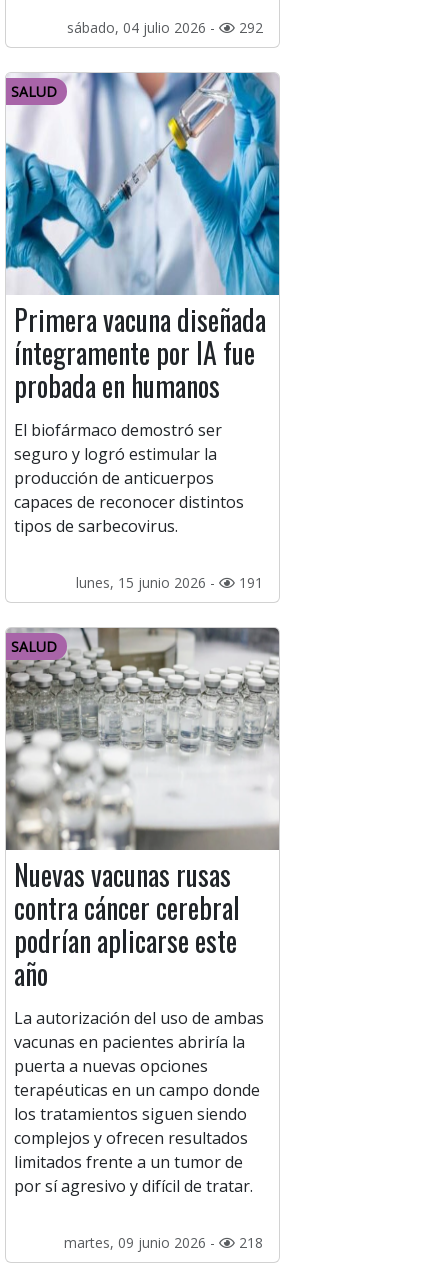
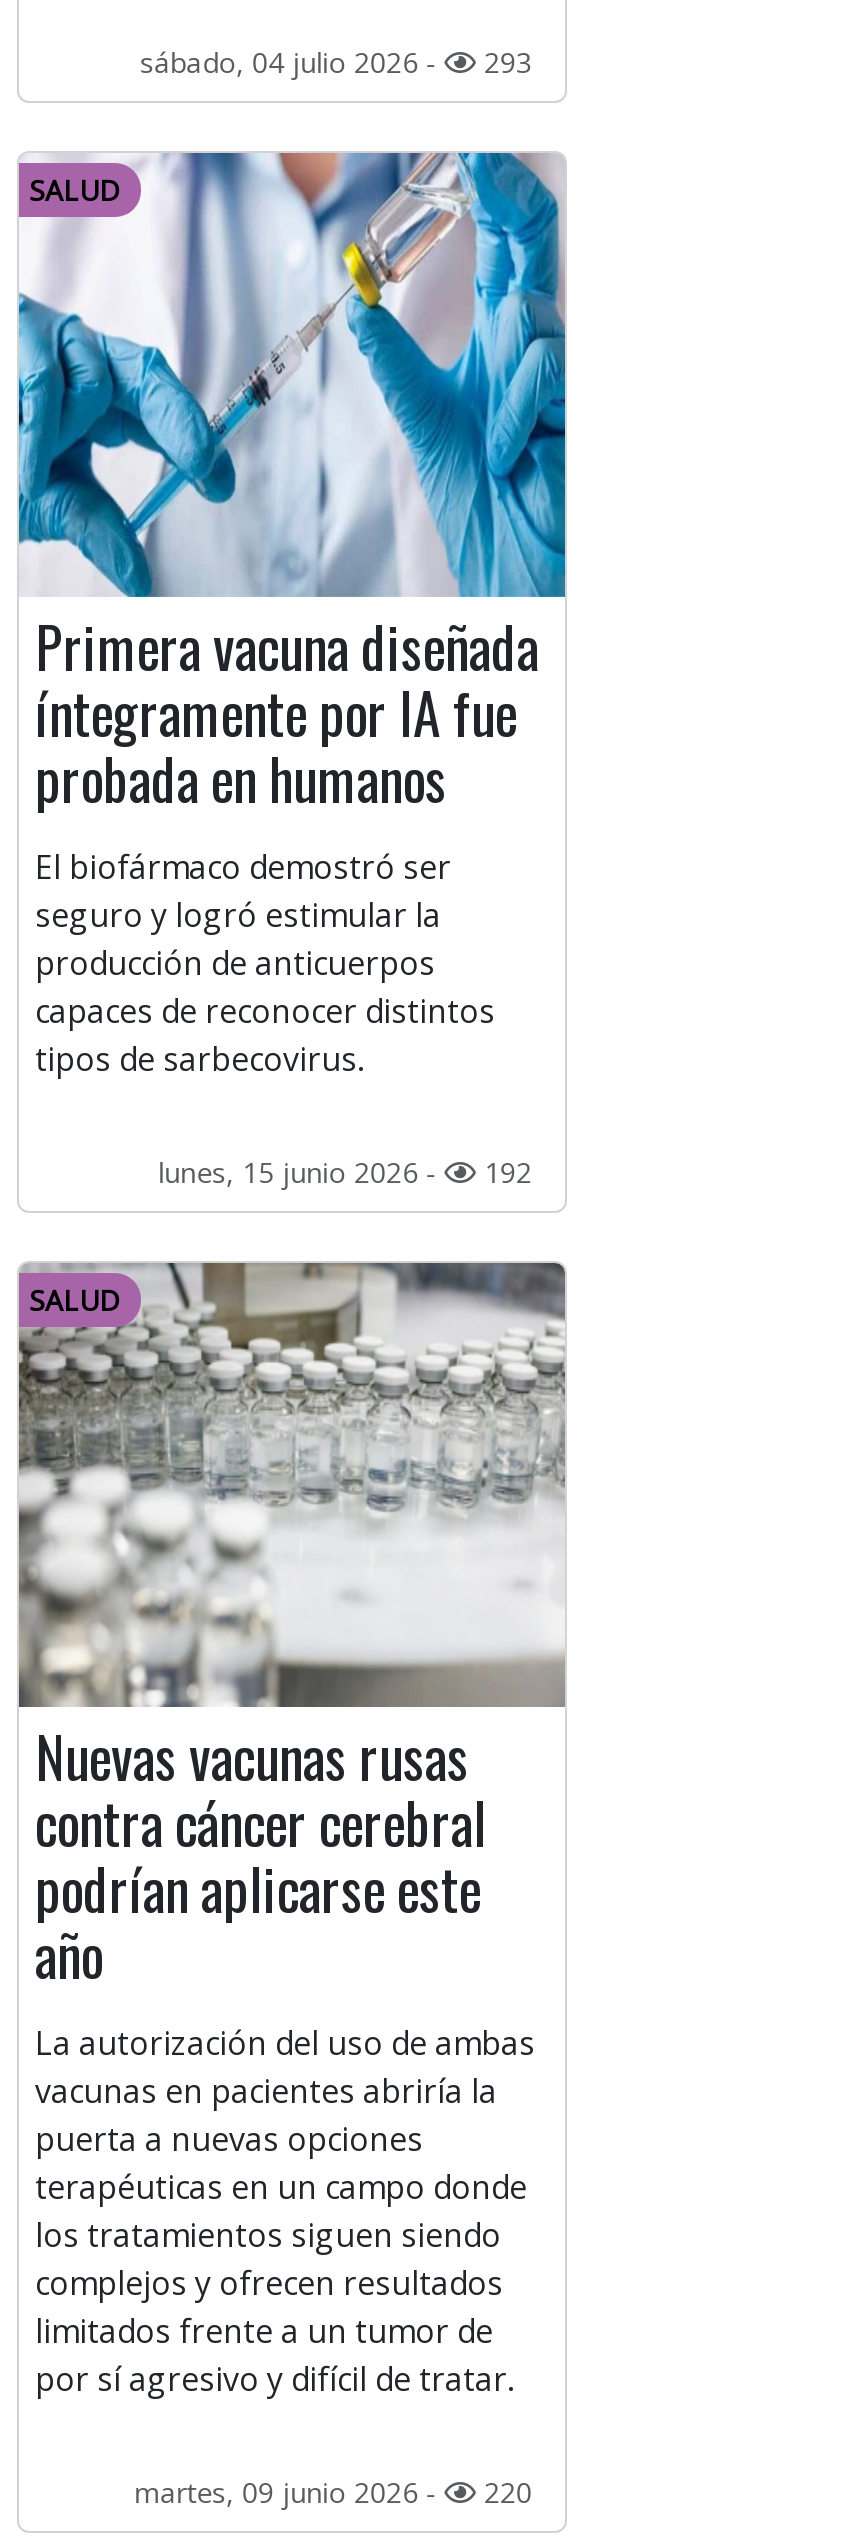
- sábado, 04 julio 2026 - 292
+ sábado, 04 julio 2026 - 293

- lunes, 15 junio 2026 - 191
+ lunes, 15 junio 2026 - 192

- martes, 09 junio 2026 - 218
+ martes, 09 junio 2026 - 220
